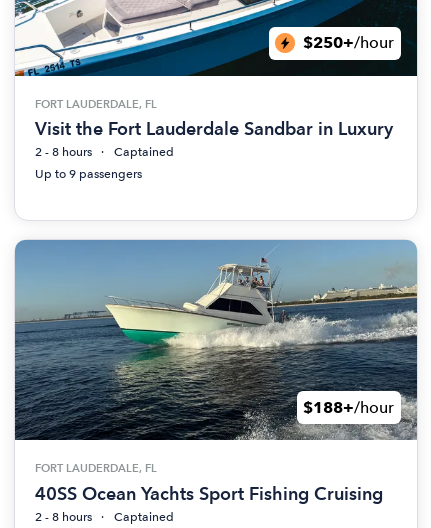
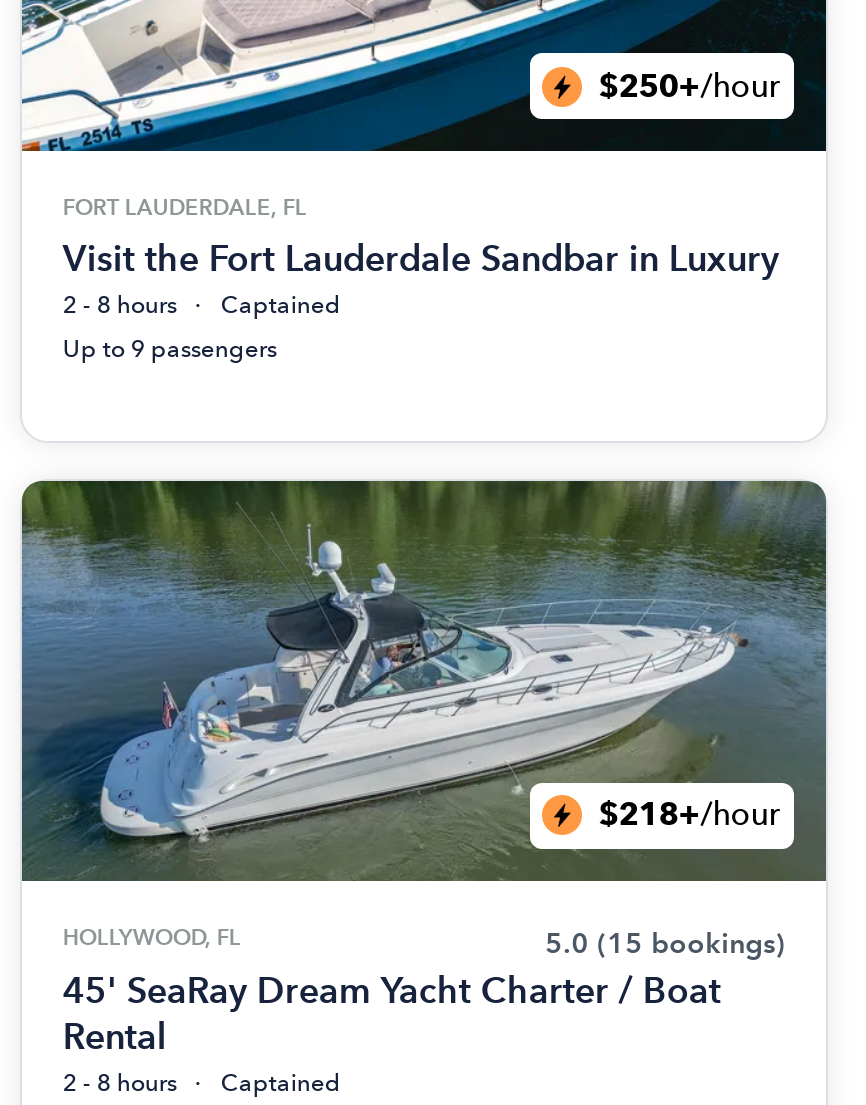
- [image]
- $188+/hour
+ [image]
+ $218+/hour

- FORT LAUDERDALE, FL
- 40SS Ocean Yachts Sport Fishing Cruising
+ HOLLYWOOD, FL
+ 5.0 (15 bookings)
+ 45' SeaRay Dream Yacht Charter / Boat
+ Rental
